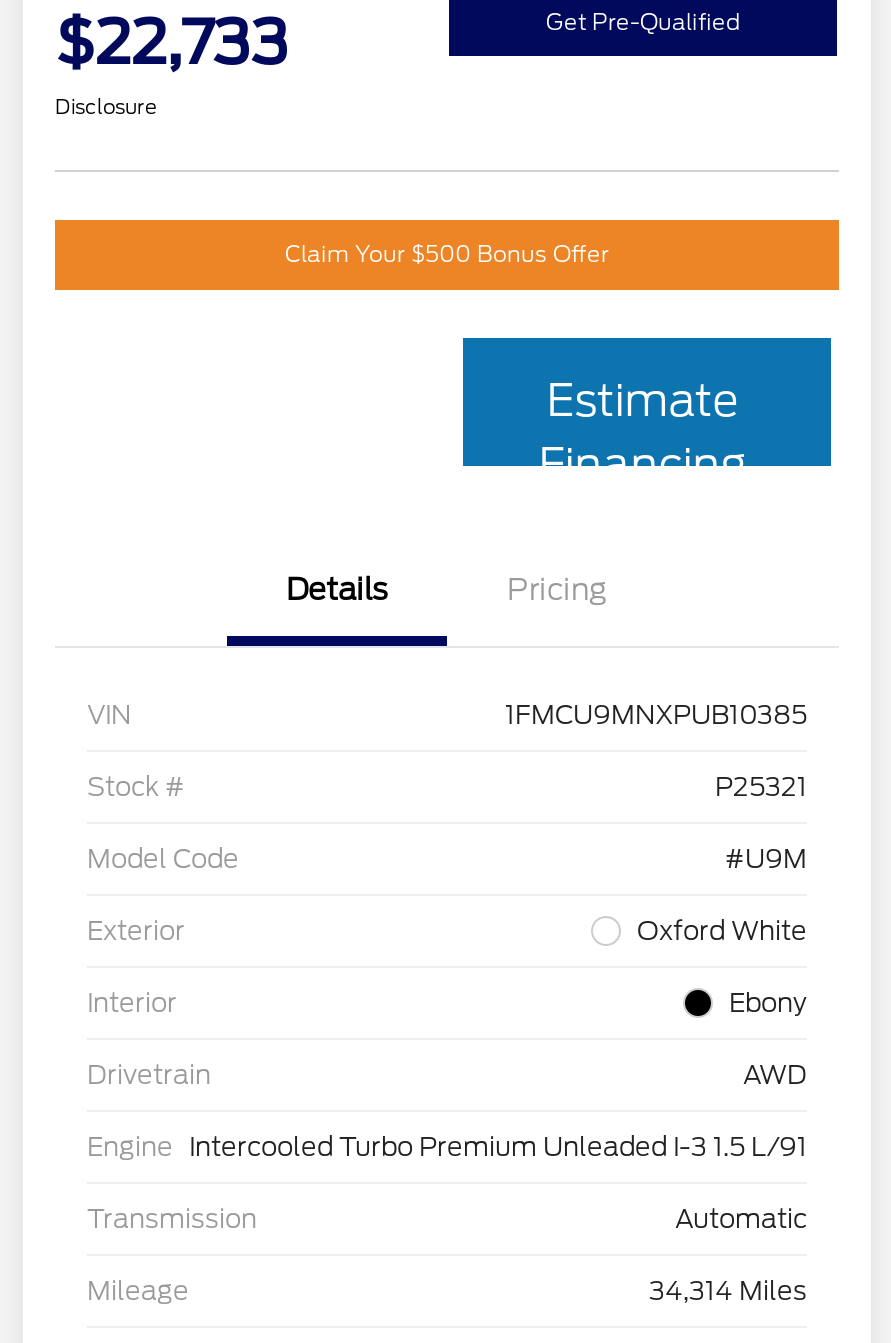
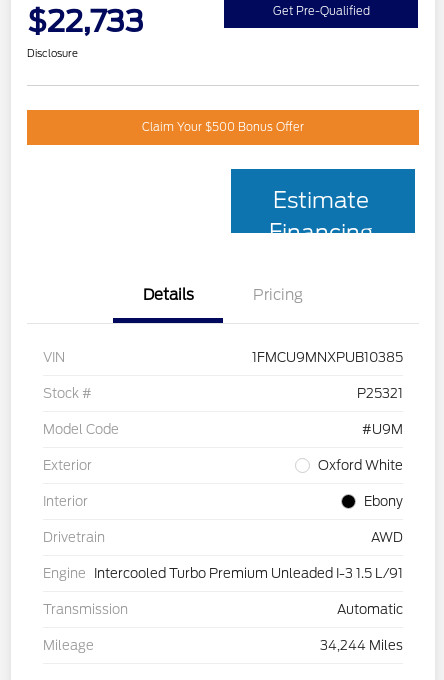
- 34,314 Miles
+ 34,244 Miles
